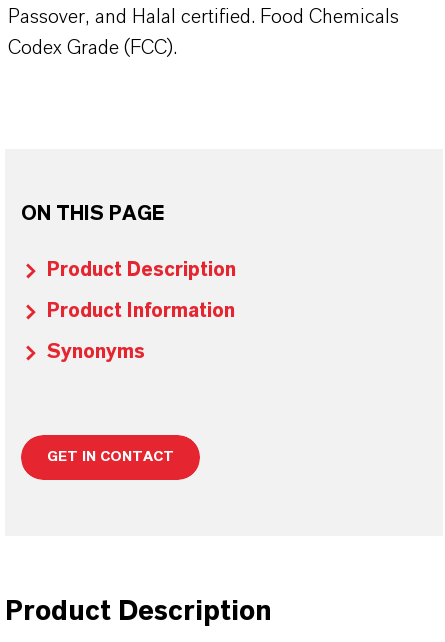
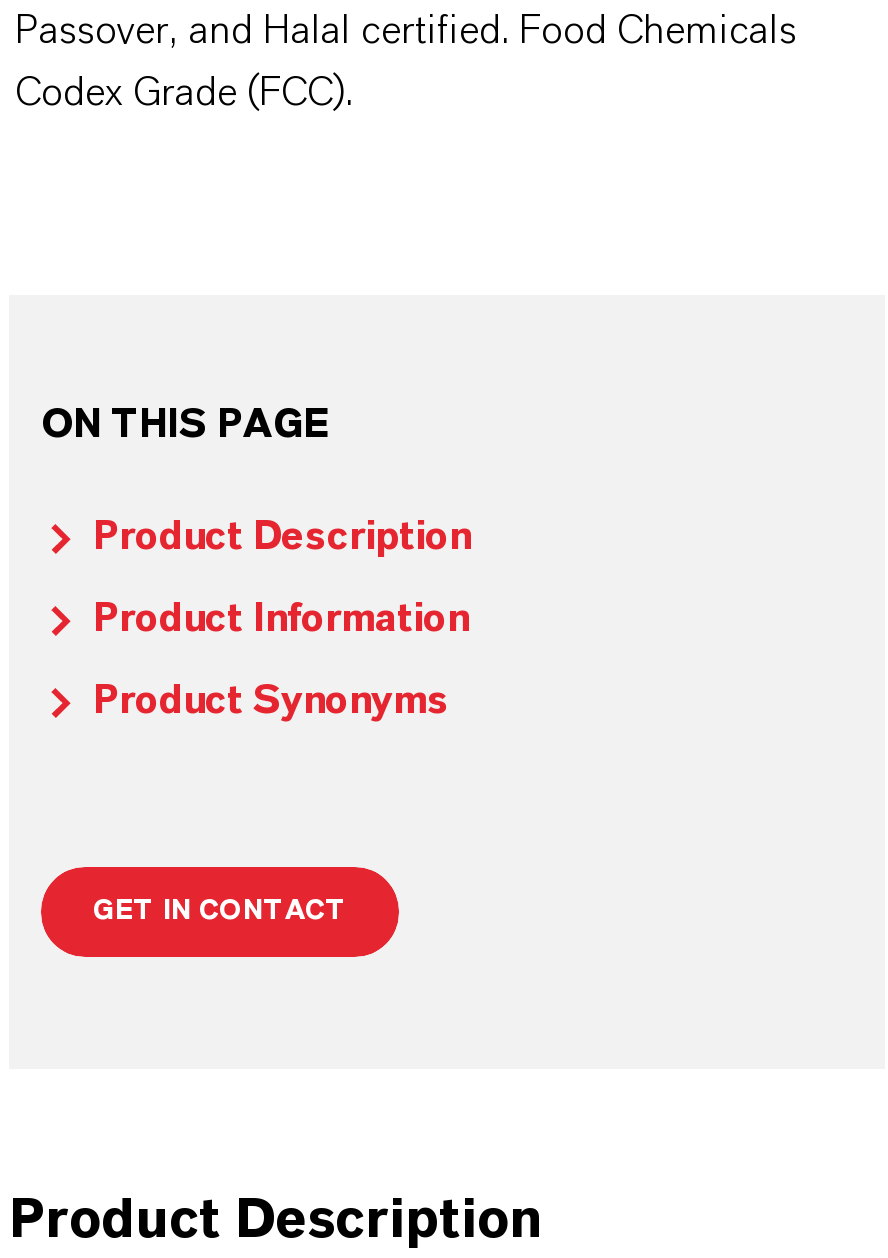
- Synonyms
+ Product Synonyms
